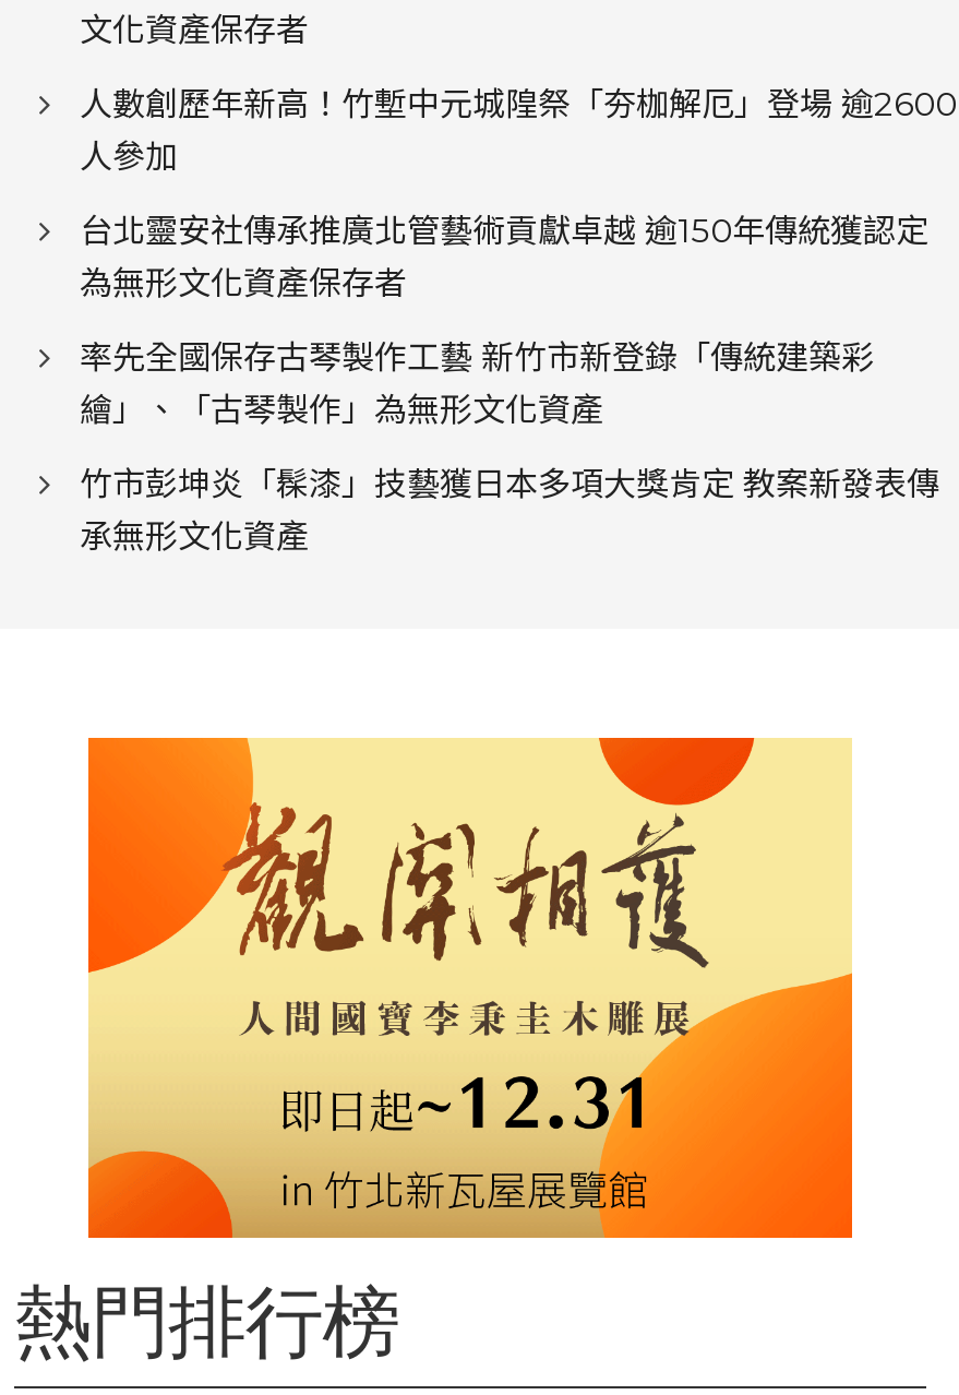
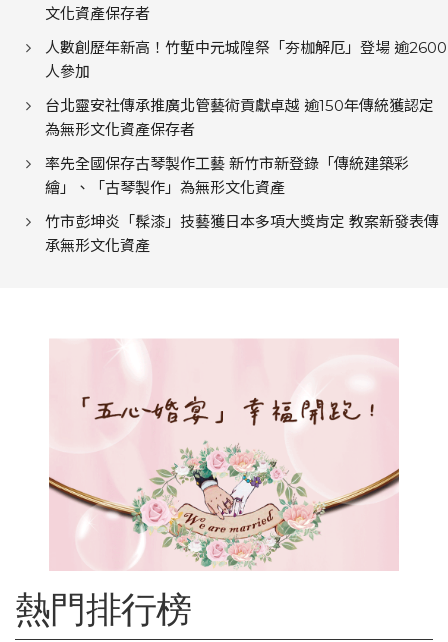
- [image]
+ [image]
